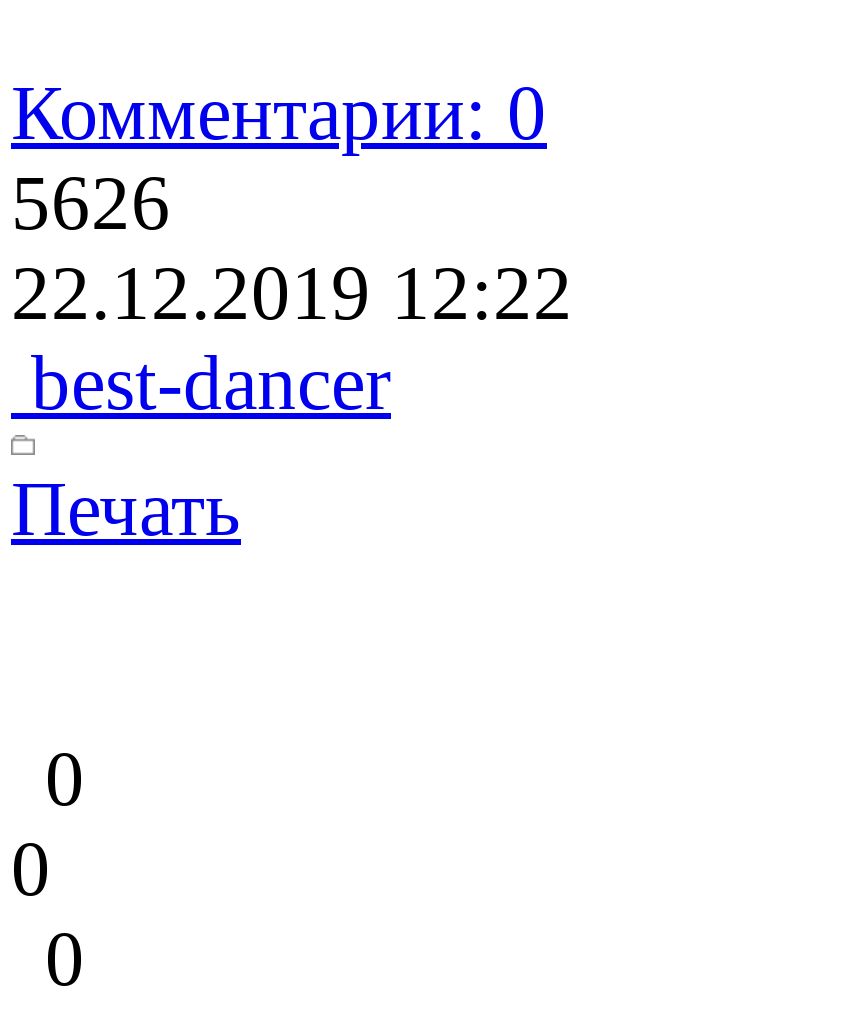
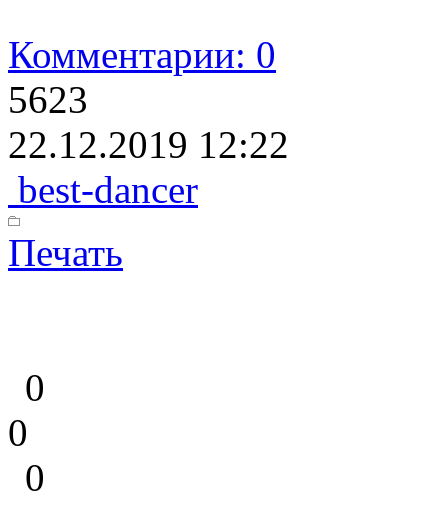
- 5626
+ 5623
